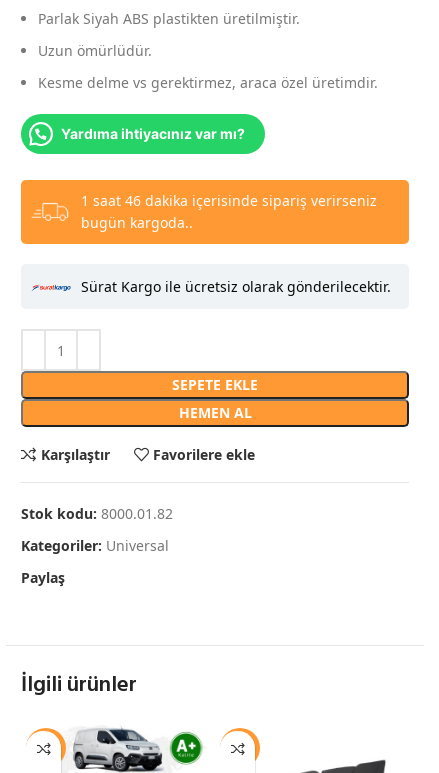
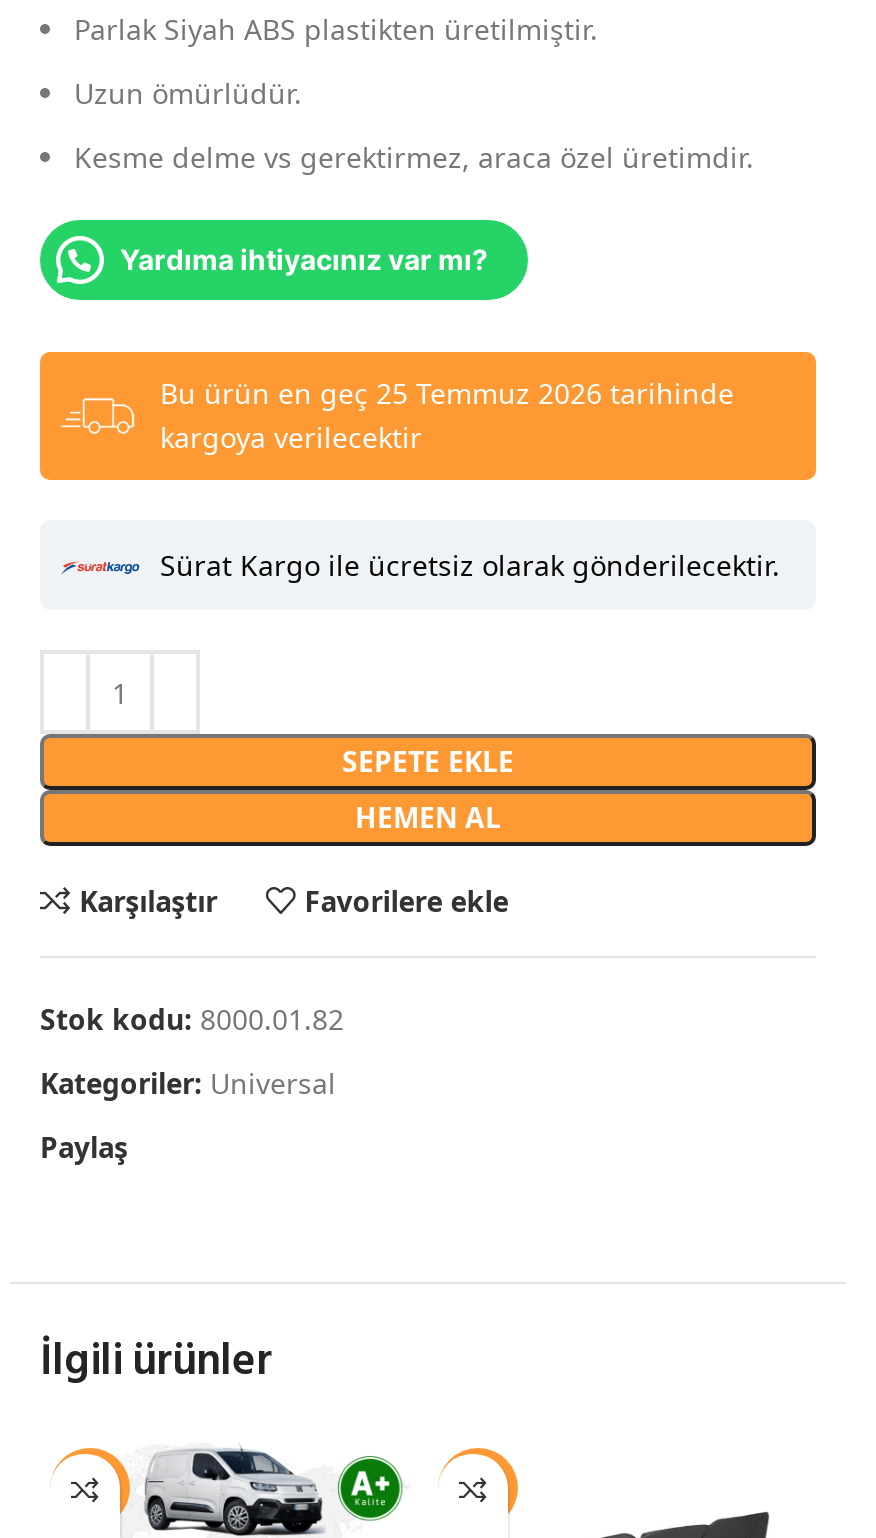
- 1 saat 46 dakika içerisinde sipariş verirseniz
- bugün kargoda..
+ Bu ürün en geç 25 Temmuz 2026 tarihinde
+ kargoya verilecektir
